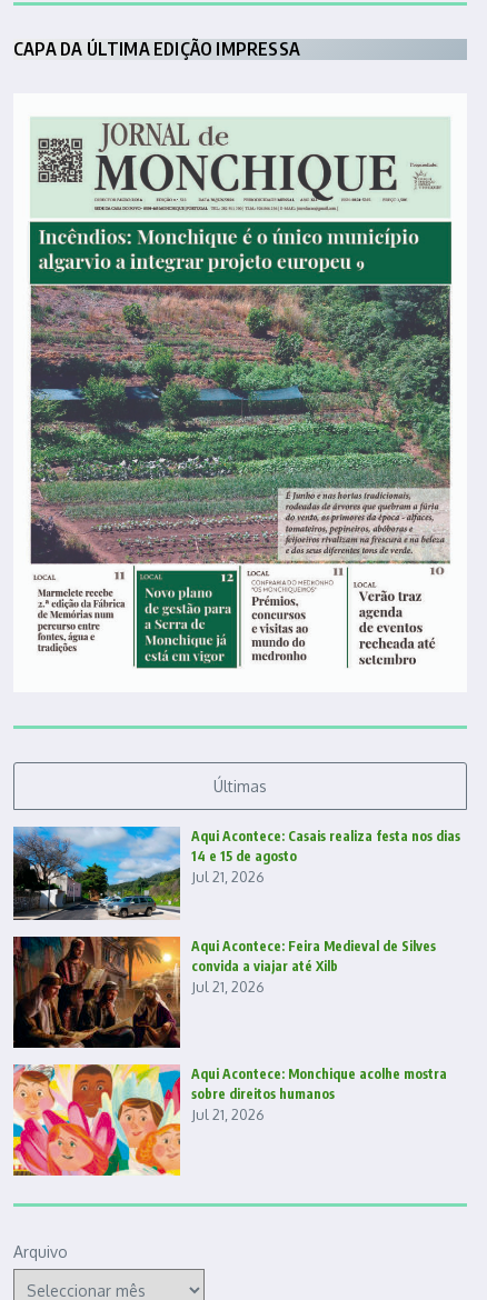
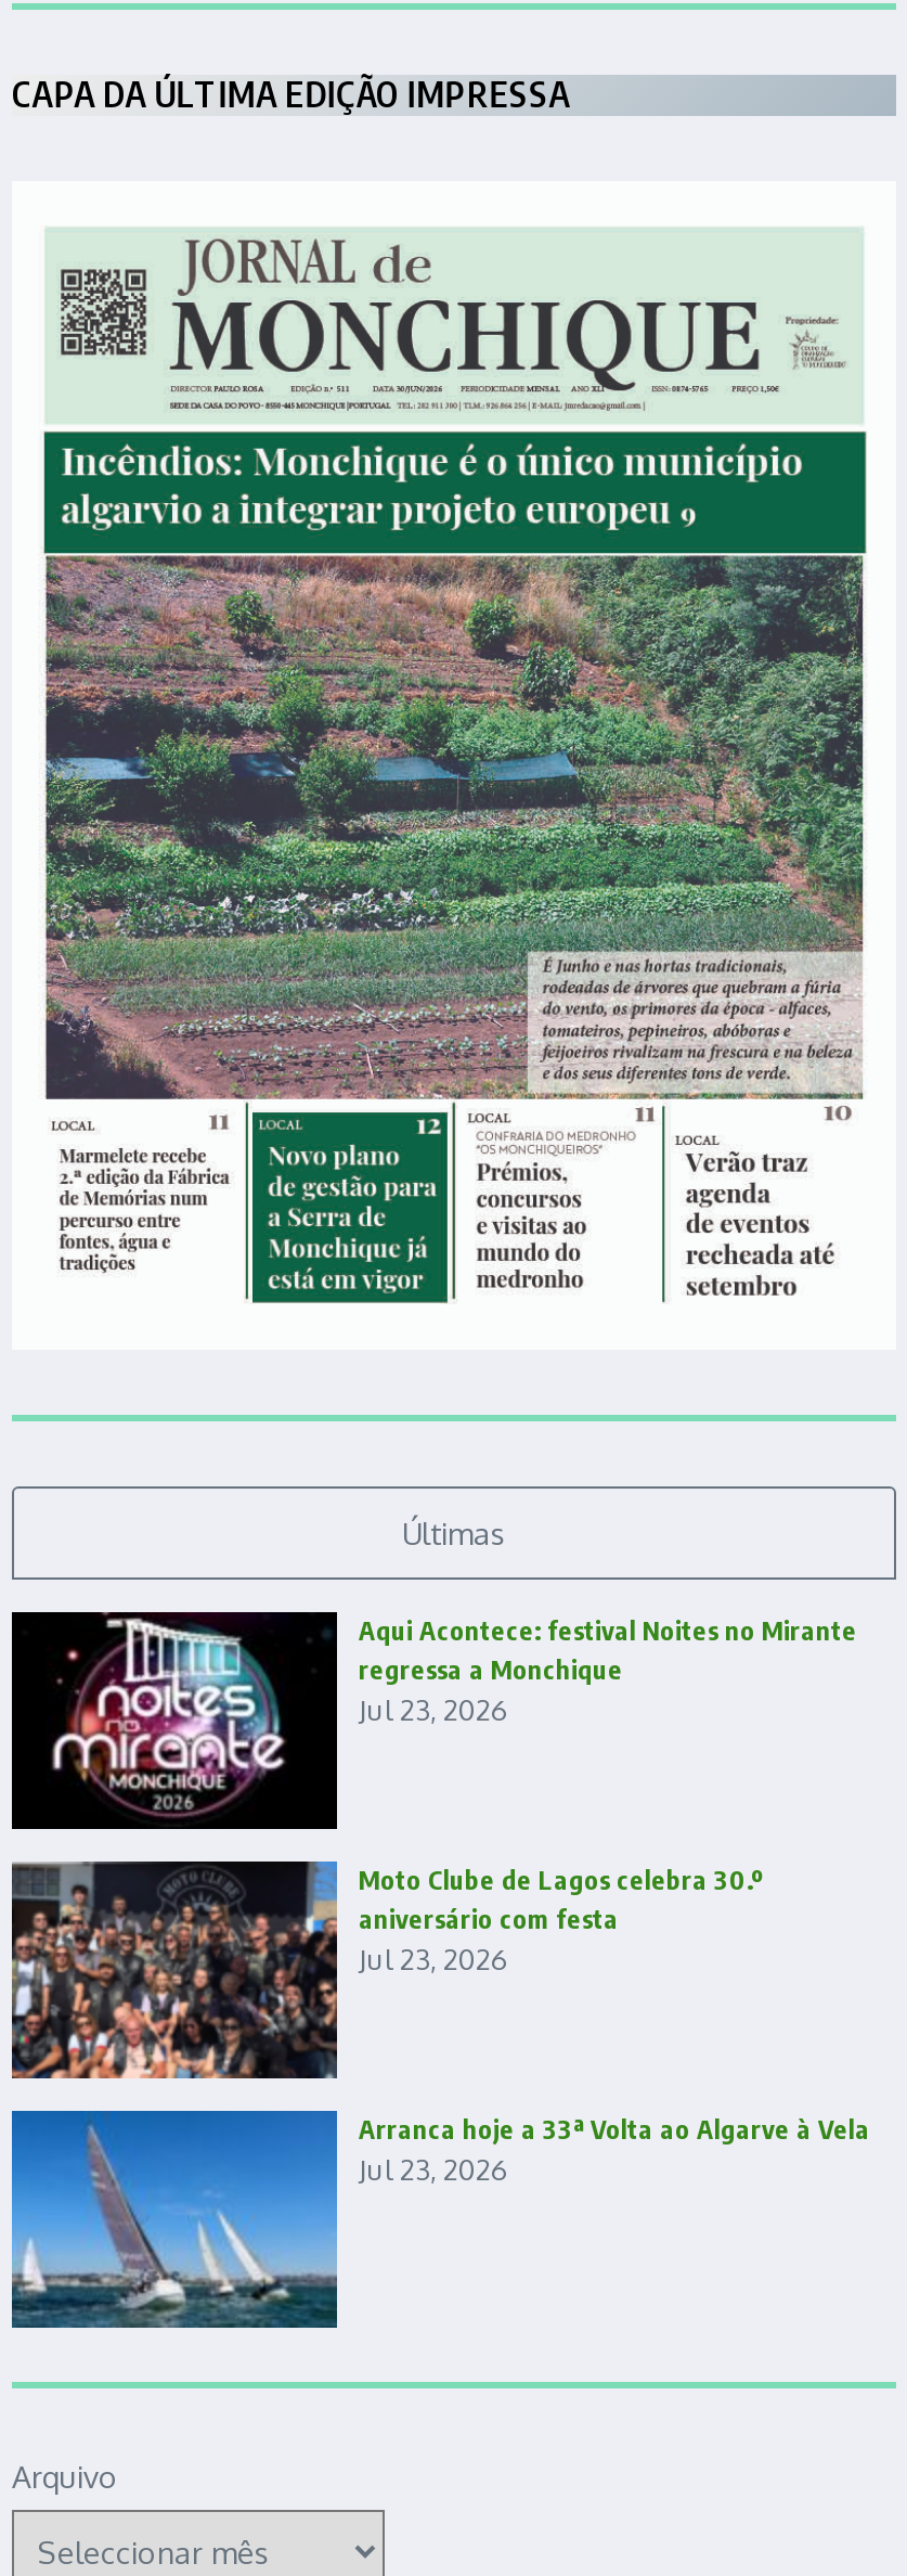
- [image]
- Aqui Acontece: Casais realiza festa nos dias
- 14 e 15 de agosto
- Jul 21, 2026
+ [image]
+ Aqui Acontece: festival Noites no Mirante
+ regressa a Monchique
+ Jul 23, 2026

- [image]
- Aqui Acontece: Feira Medieval de Silves
- convida a viajar até Xilb
- Jul 21, 2026
+ [image]
+ Moto Clube de Lagos celebra 30.º
+ aniversário com festa
+ Jul 23, 2026

- [image]
- Aqui Acontece: Monchique acolhe mostra
- sobre direitos humanos
- Jul 21, 2026
+ [image]
+ Arranca hoje a 33ª Volta ao Algarve à Vela
+ Jul 23, 2026
